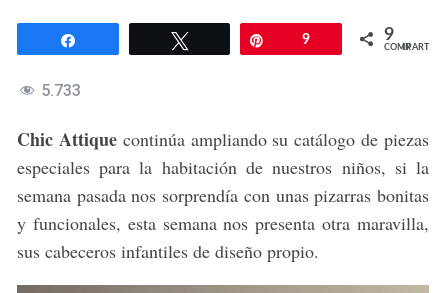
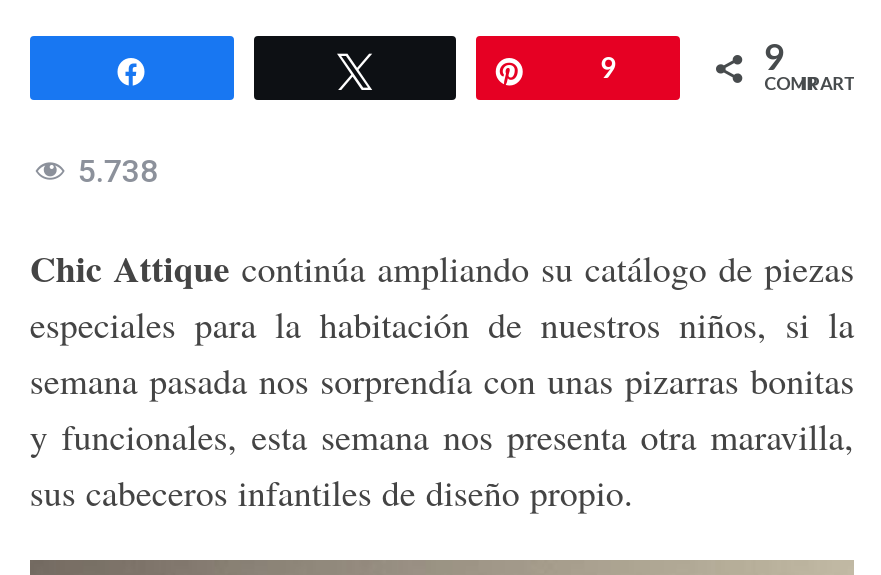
- 5.733
+ 5.738
